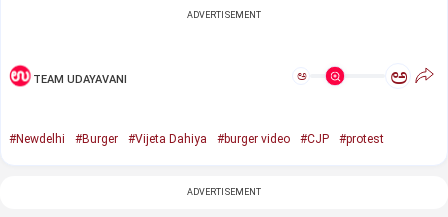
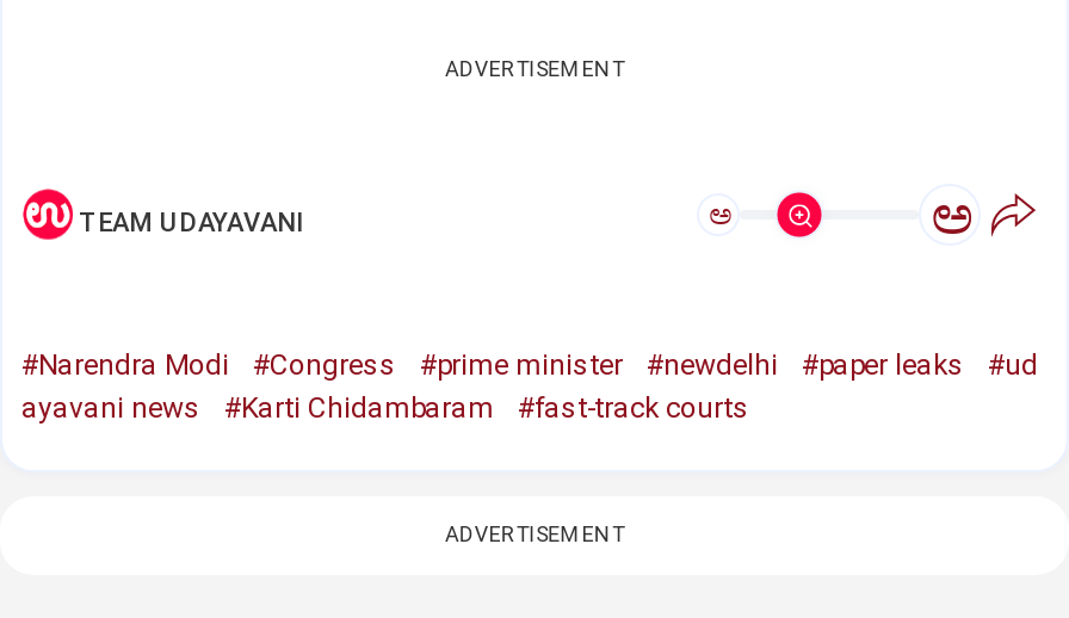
- #Newdelhi
- #Burger
- #Vijeta Dahiya
- #burger video
- #CJP
- #protest
+ #Narendra Modi
+ #Congress
+ #prime minister
+ #newdelhi
+ #paper leaks
+ #ud
+ ayavani news
+ #Karti Chidambaram
+ #fast-track courts
